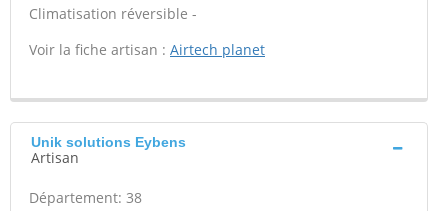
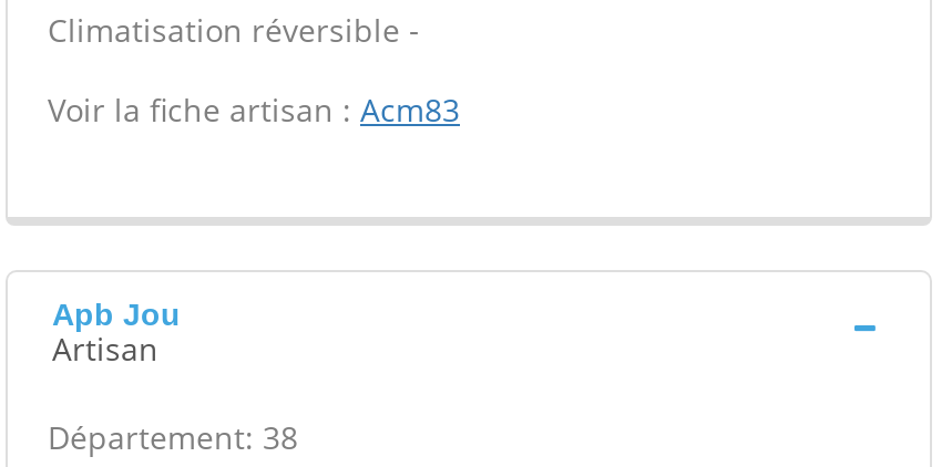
- Voir la fiche artisan : Airtech planet
+ Voir la fiche artisan : Acm83

- Unik solutions Eybens
+ Apb Jou
